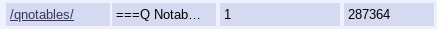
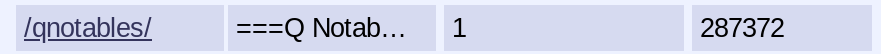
- 287364
+ 287372
